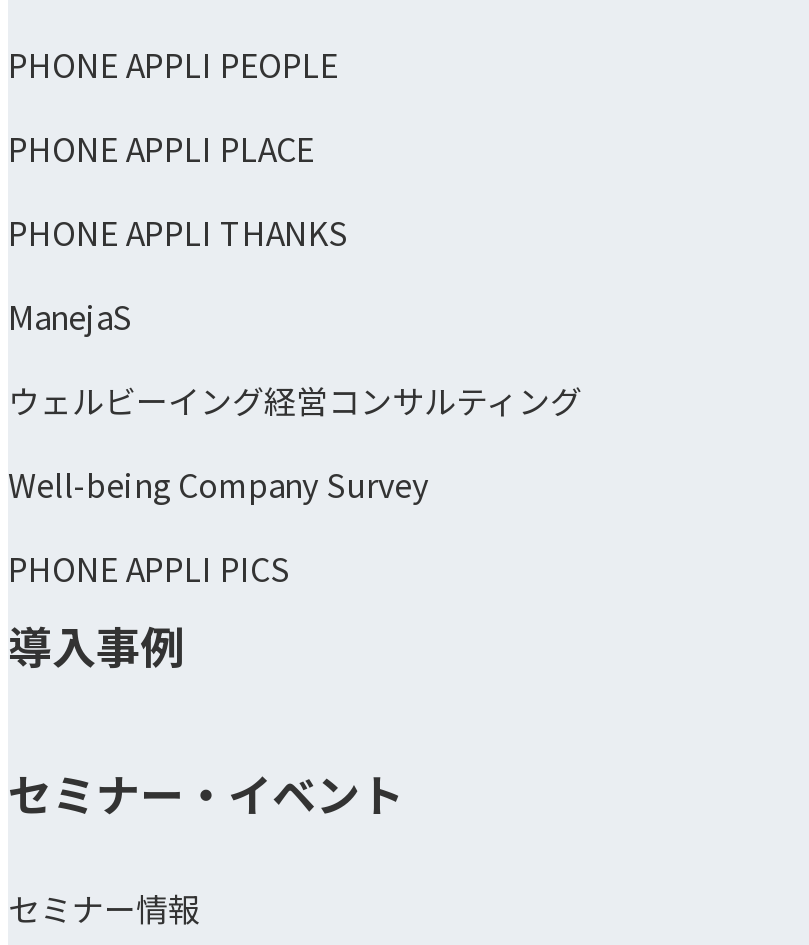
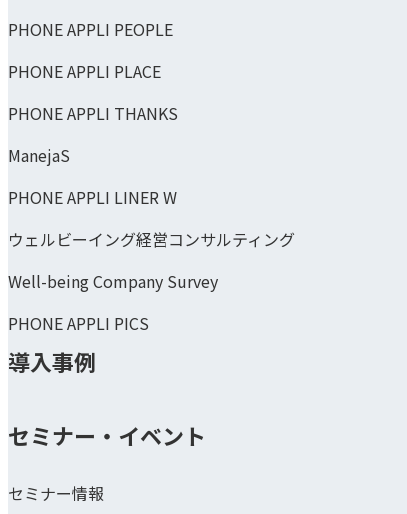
+ PHONE APPLI LINER W
